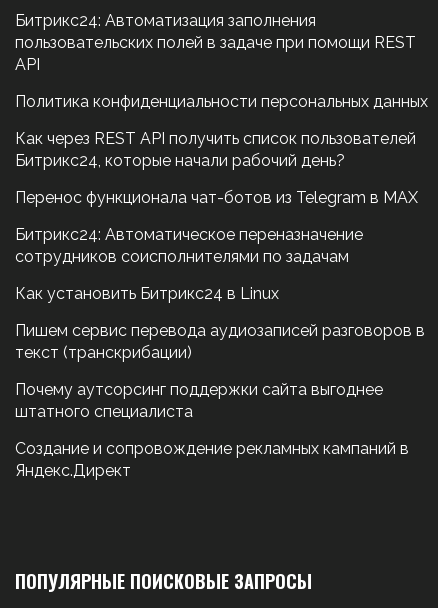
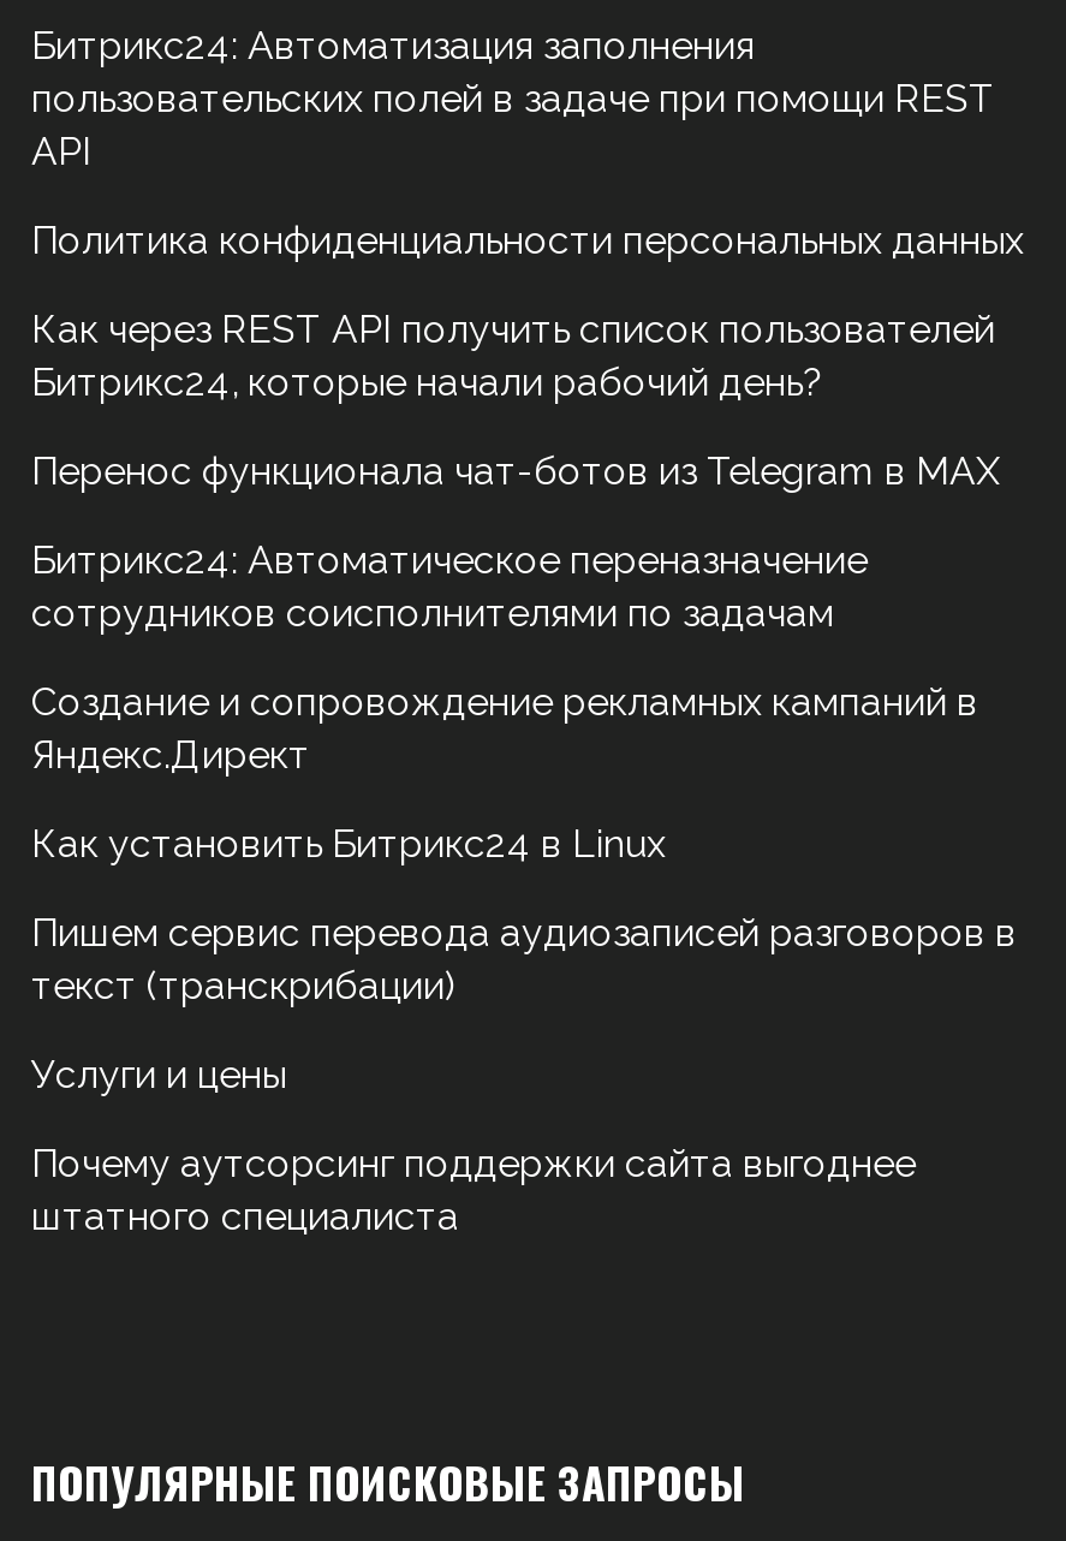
moved down: Как установить Битрикс24 в Linux | Пишем сервис перевода аудиозаписей разговоров в | текст (транскрибации)

+ Услуги и цены

moved down: Почему аутсорсинг поддержки сайта выгоднее | штатного специалиста

moved up: Создание и сопровождение рекламных кампаний в | Яндекс.Директ
